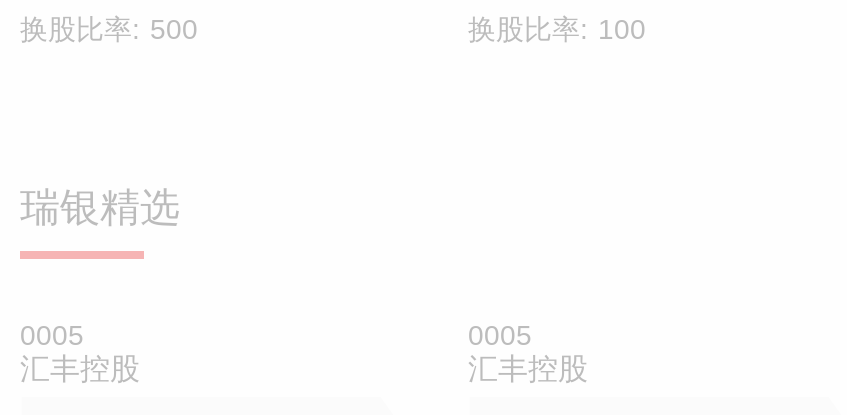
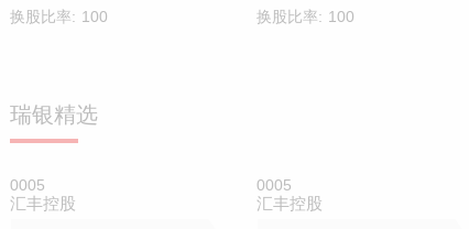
- 换股比率: 500
+ 换股比率: 100
